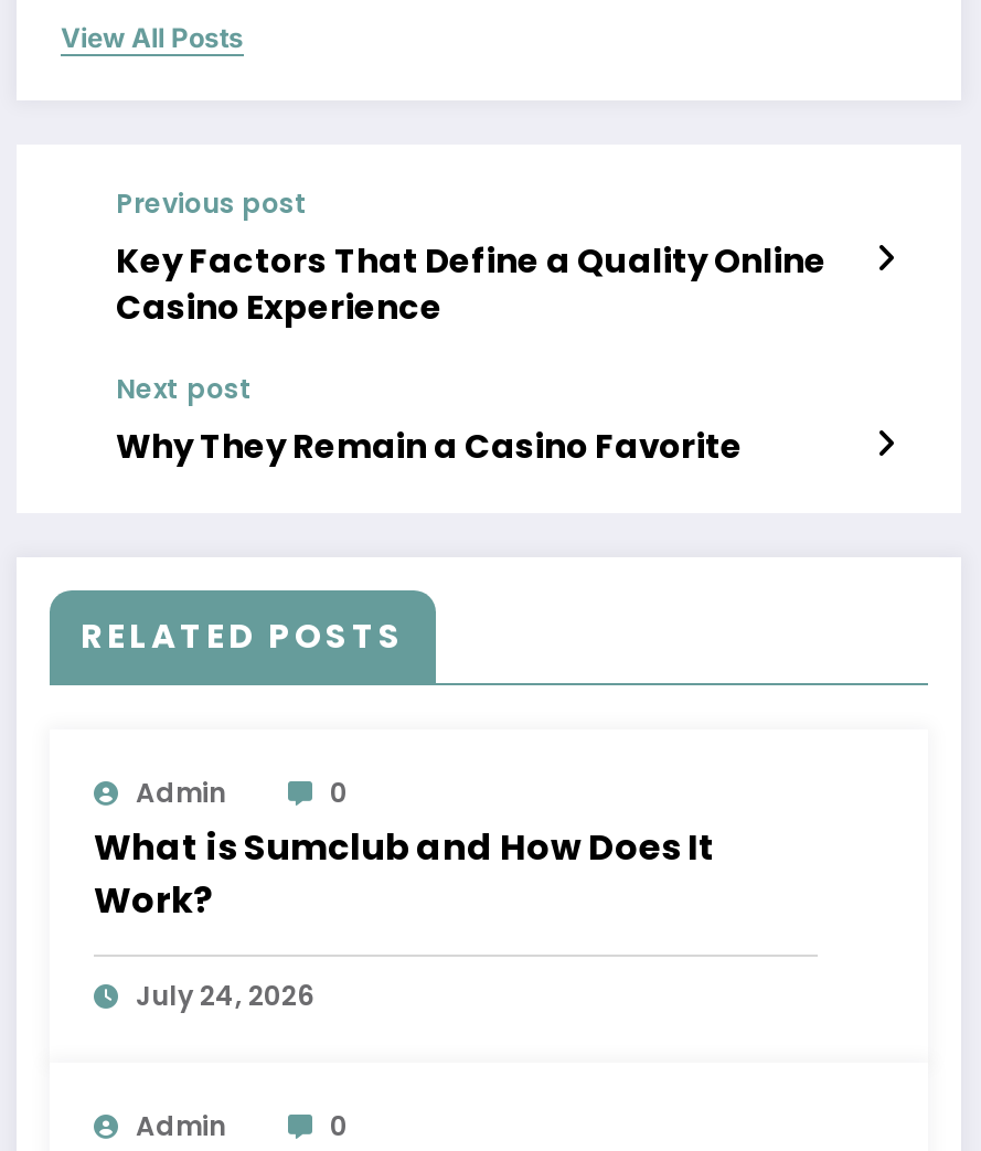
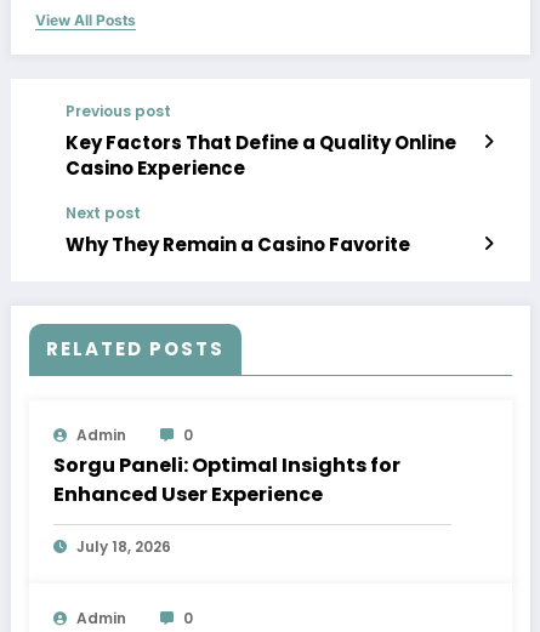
- What is Sumclub and How Does It
- Work?
+ Sorgu Paneli: Optimal Insights for
+ Enhanced User Experience

- July 24, 2026
+ July 18, 2026
